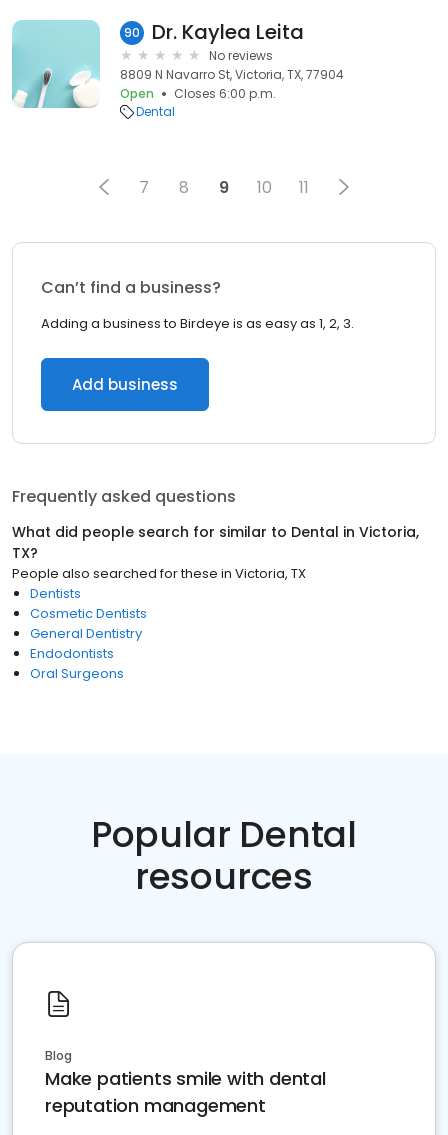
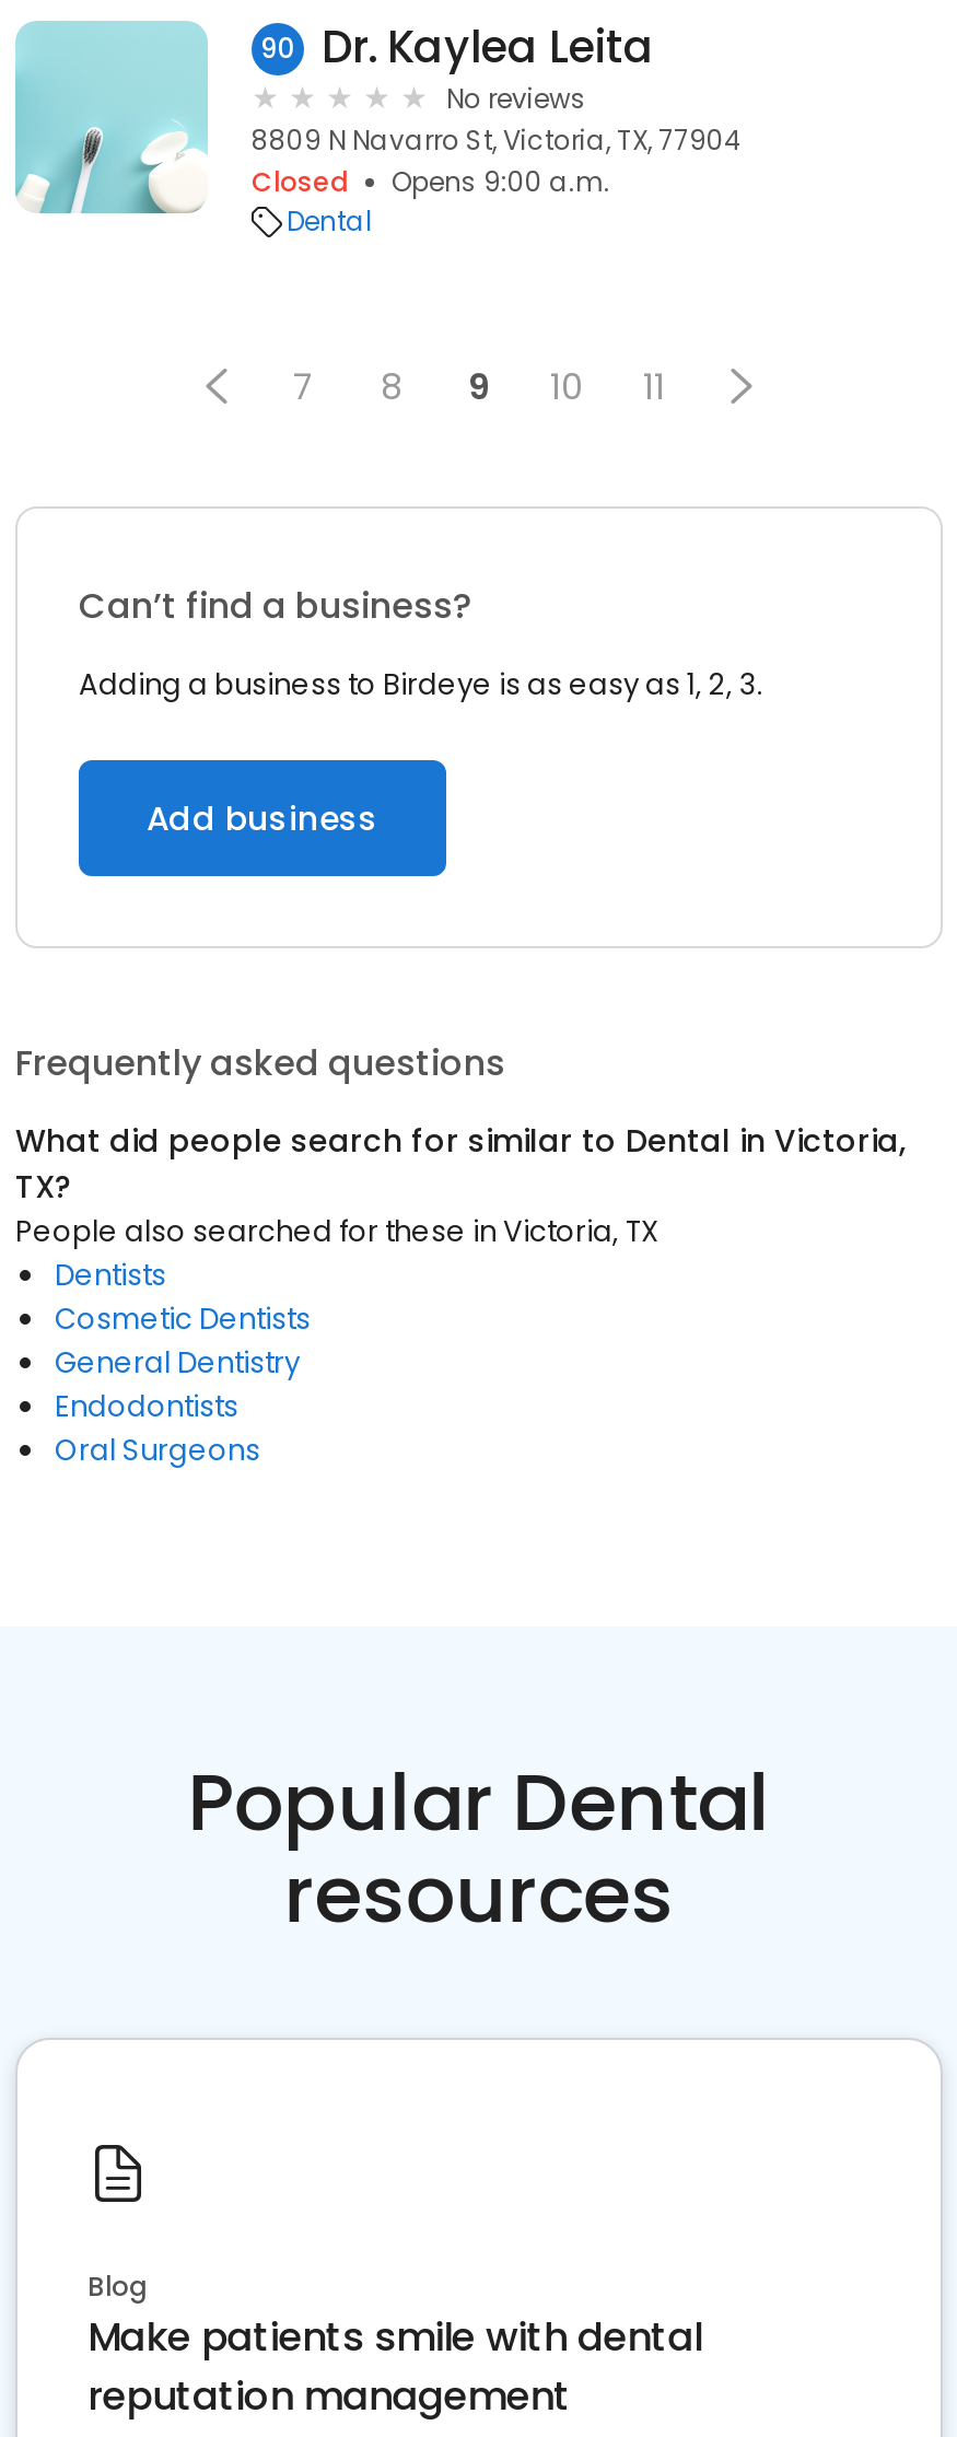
- Open
- Closes 6:00 p.m.
+ Closed
+ Opens 9:00 a.m.
